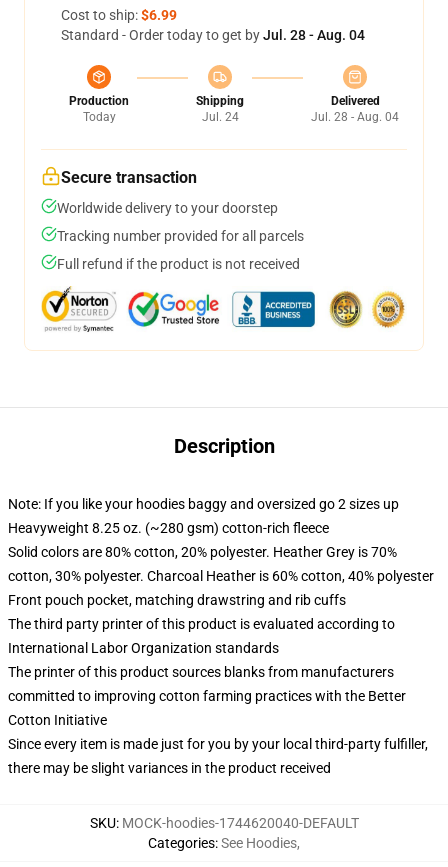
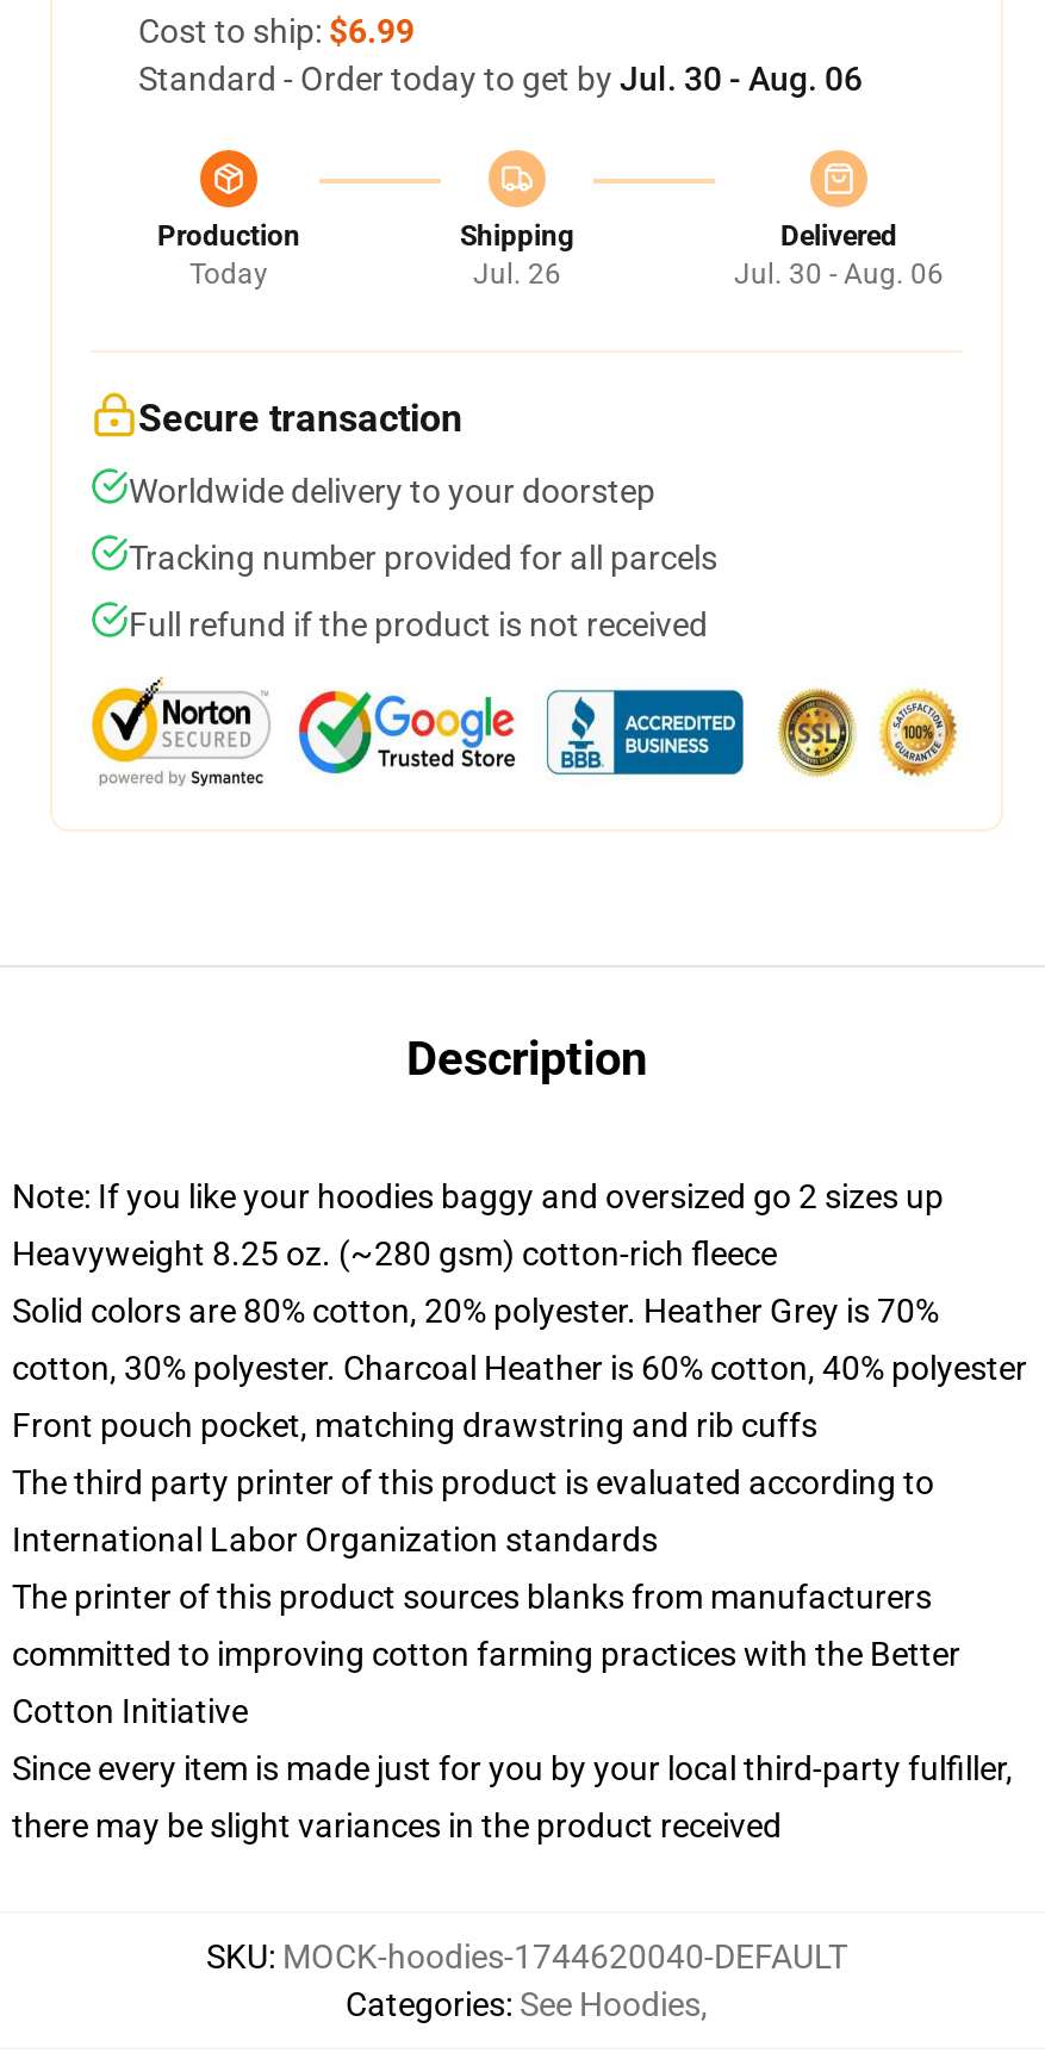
- Standard - Order today to get by Jul. 28 - Aug. 04
+ Standard - Order today to get by Jul. 30 - Aug. 06

- Jul. 24
+ Jul. 26

- Jul. 28 - Aug. 04
+ Jul. 30 - Aug. 06
